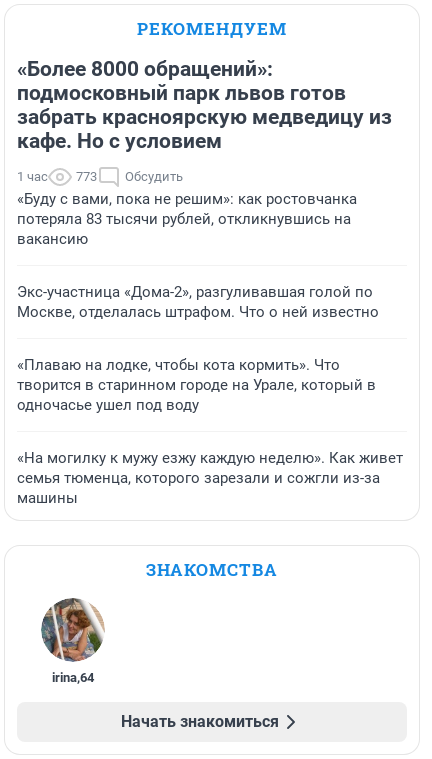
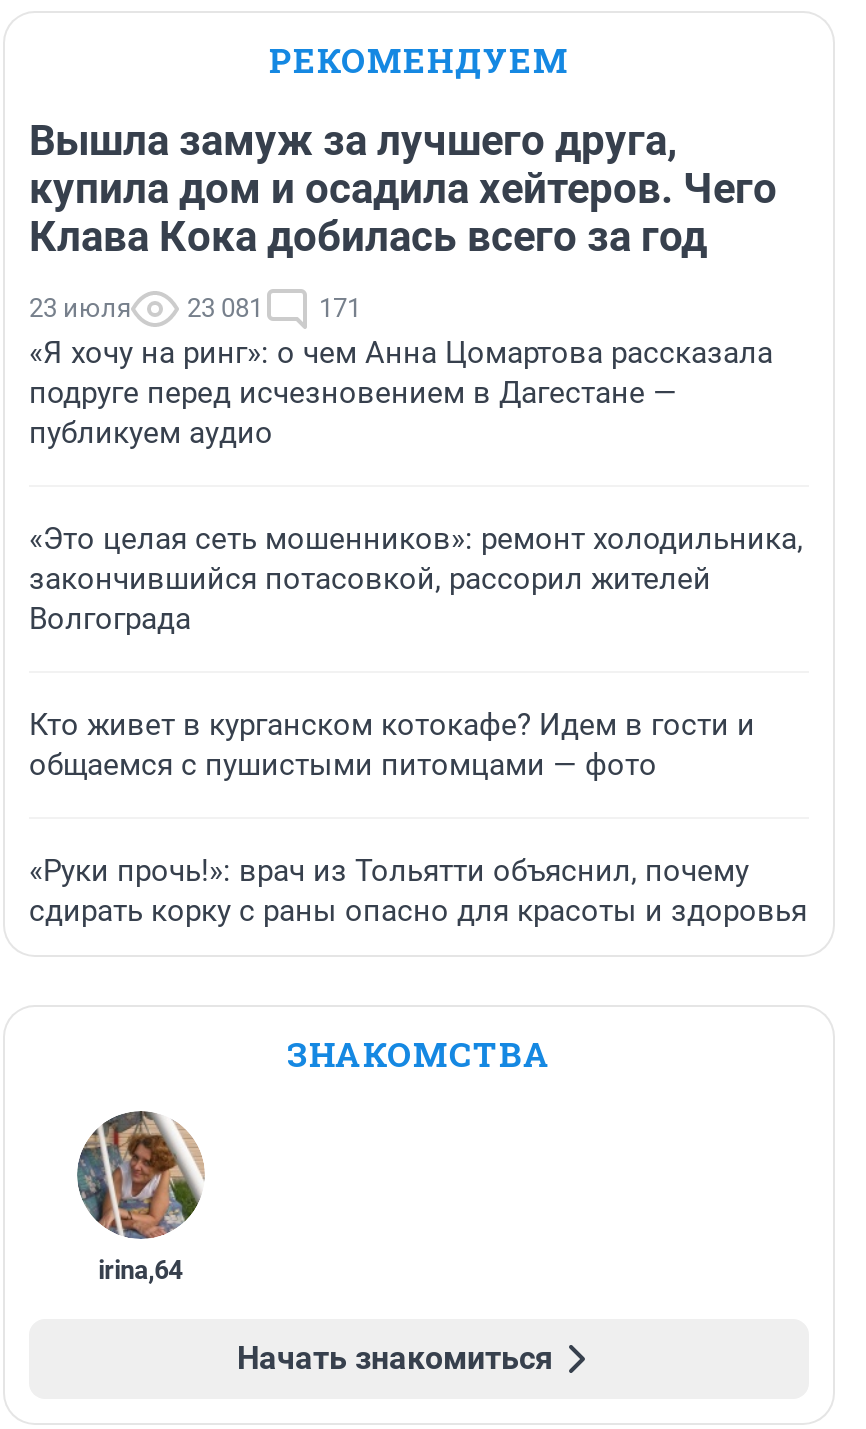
- «Более 8000 обращений»:
- подмосковный парк львов готов
- забрать красноярскую медведицу из
- кафе. Но с условием
+ Вышла замуж за лучшего друга,
+ купила дом и осадила хейтеров. Чего
+ Клава Кока добилась всего за год

- 1 час
- 773
- Обсудить
- «Буду с вами, пока не решим»: как ростовчанка
- потеряла 83 тысячи рублей, откликнувшись на
- вакансию
+ 23 июля
+ 23 081
+ 171
+ «Я хочу на ринг»: о чем Анна Цомартова рассказала
+ подруге перед исчезновением в Дагестане —
+ публикуем аудио

- Экс-участница «Дома-2», разгуливавшая голой по
- Москве, отделалась штрафом. Что о ней известно
+ «Это целая сеть мошенников»: ремонт холодильника,
+ закончившийся потасовкой, рассорил жителей
+ Волгограда

- «Плаваю на лодке, чтобы кота кормить». Что
- творится в старинном городе на Урале, который в
- одночасье ушел под воду
+ Кто живет в курганском котокафе? Идем в гости и
+ общаемся с пушистыми питомцами — фото

- «На могилку к мужу езжу каждую неделю». Как живет
- семья тюменца, которого зарезали и сожгли из-за
- машины
+ «Руки прочь!»: врач из Тольятти объяснил, почему
+ сдирать корку с раны опасно для красоты и здоровья
